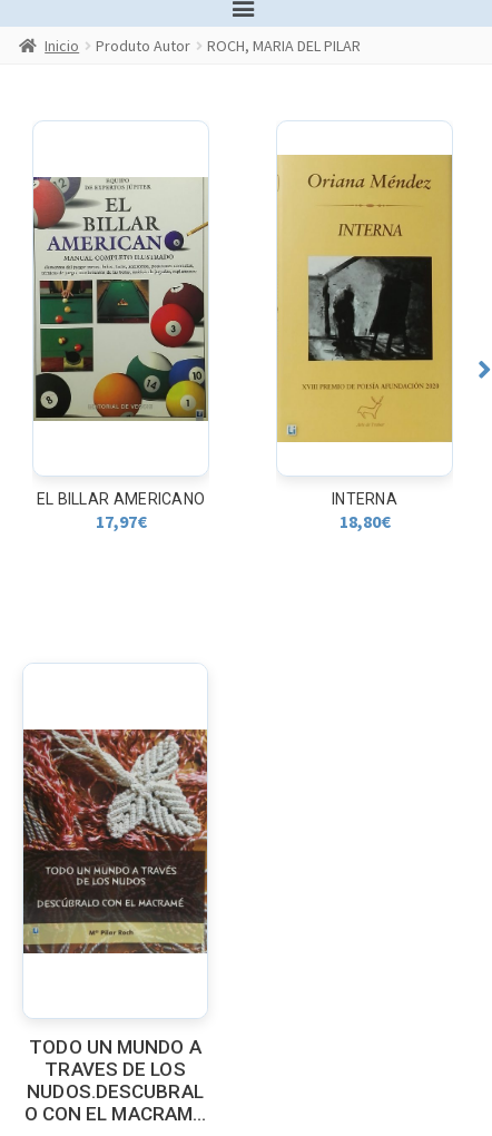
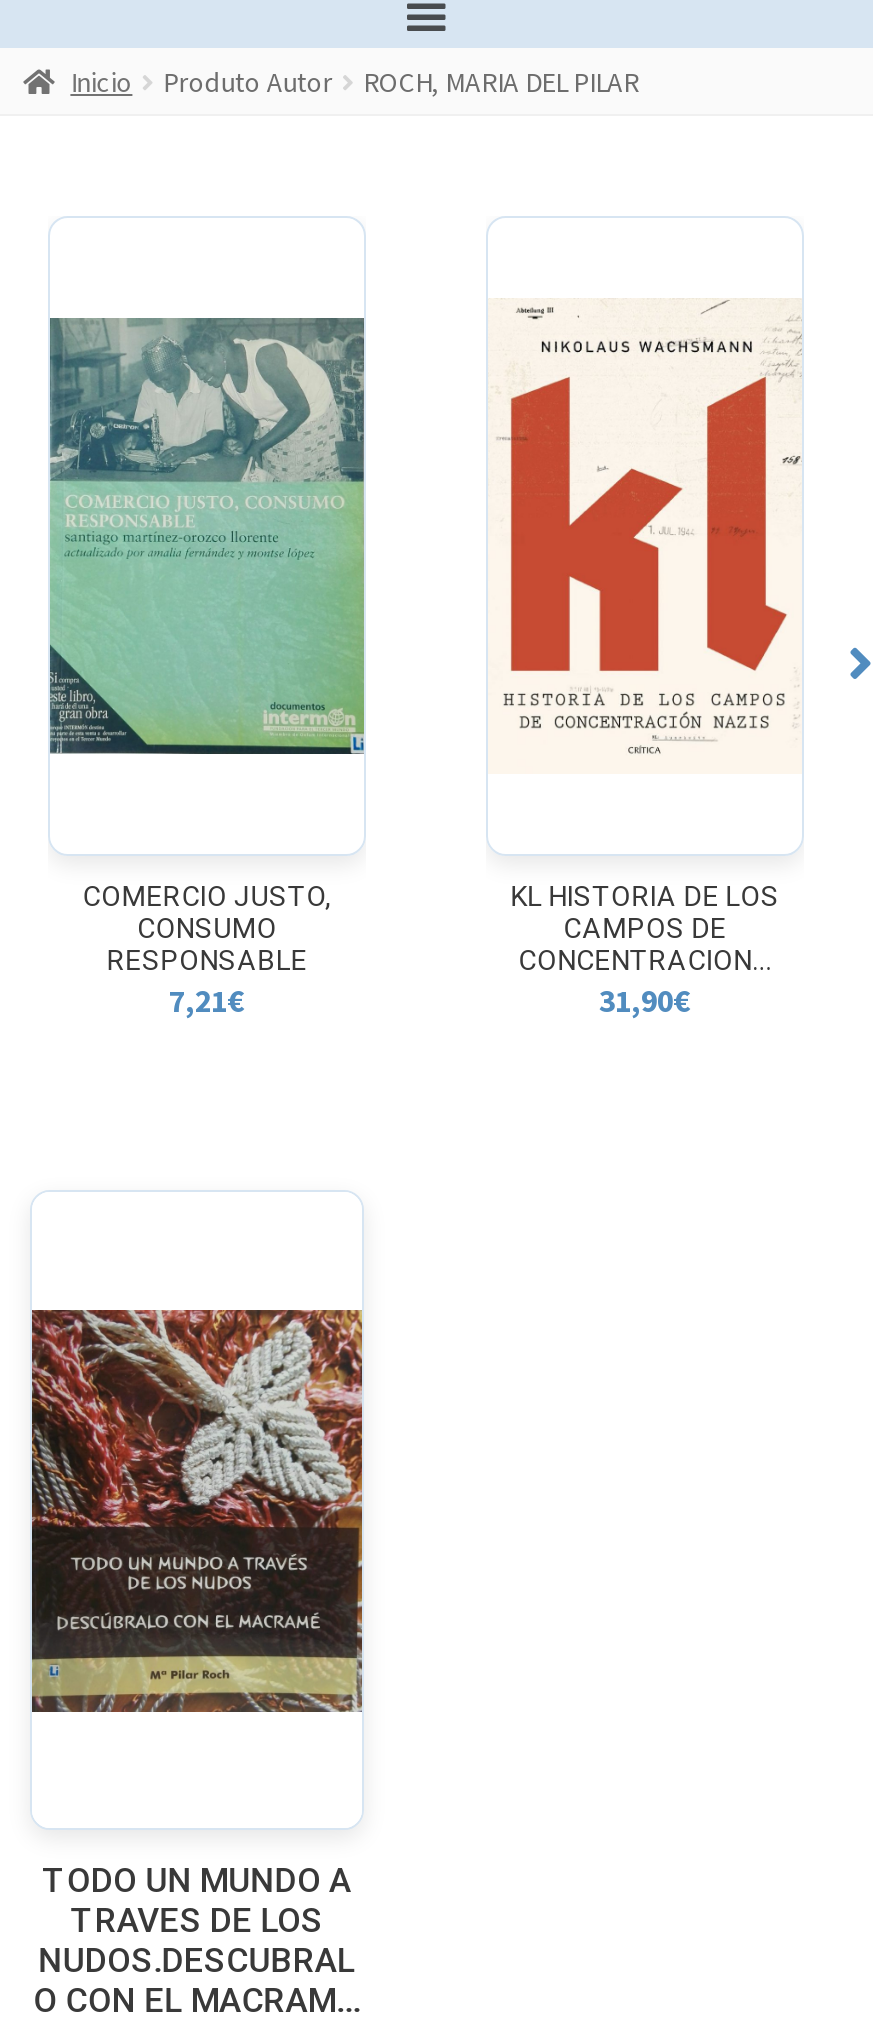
- [image]
+ [image]

- [image]
+ [image]

- EL BILLAR AMERICANO
- 17,97€
+ COMERCIO JUSTO,
+ CONSUMO
+ RESPONSABLE
+ 7,21€

- INTERNA
- 18,80€
+ KL HISTORIA DE LOS
+ CAMPOS DE
+ CONCENTRACION...
+ 31,90€
